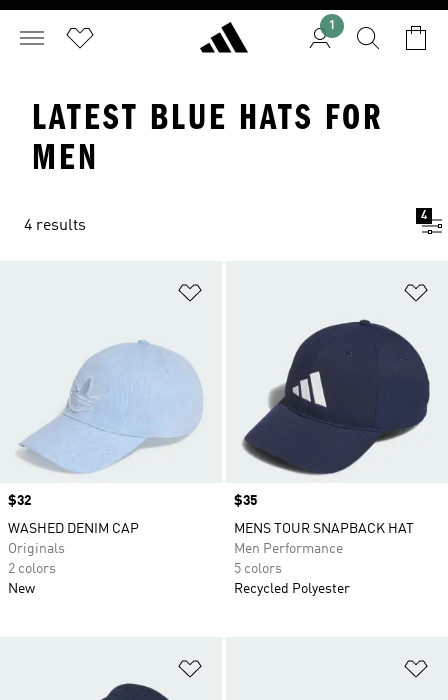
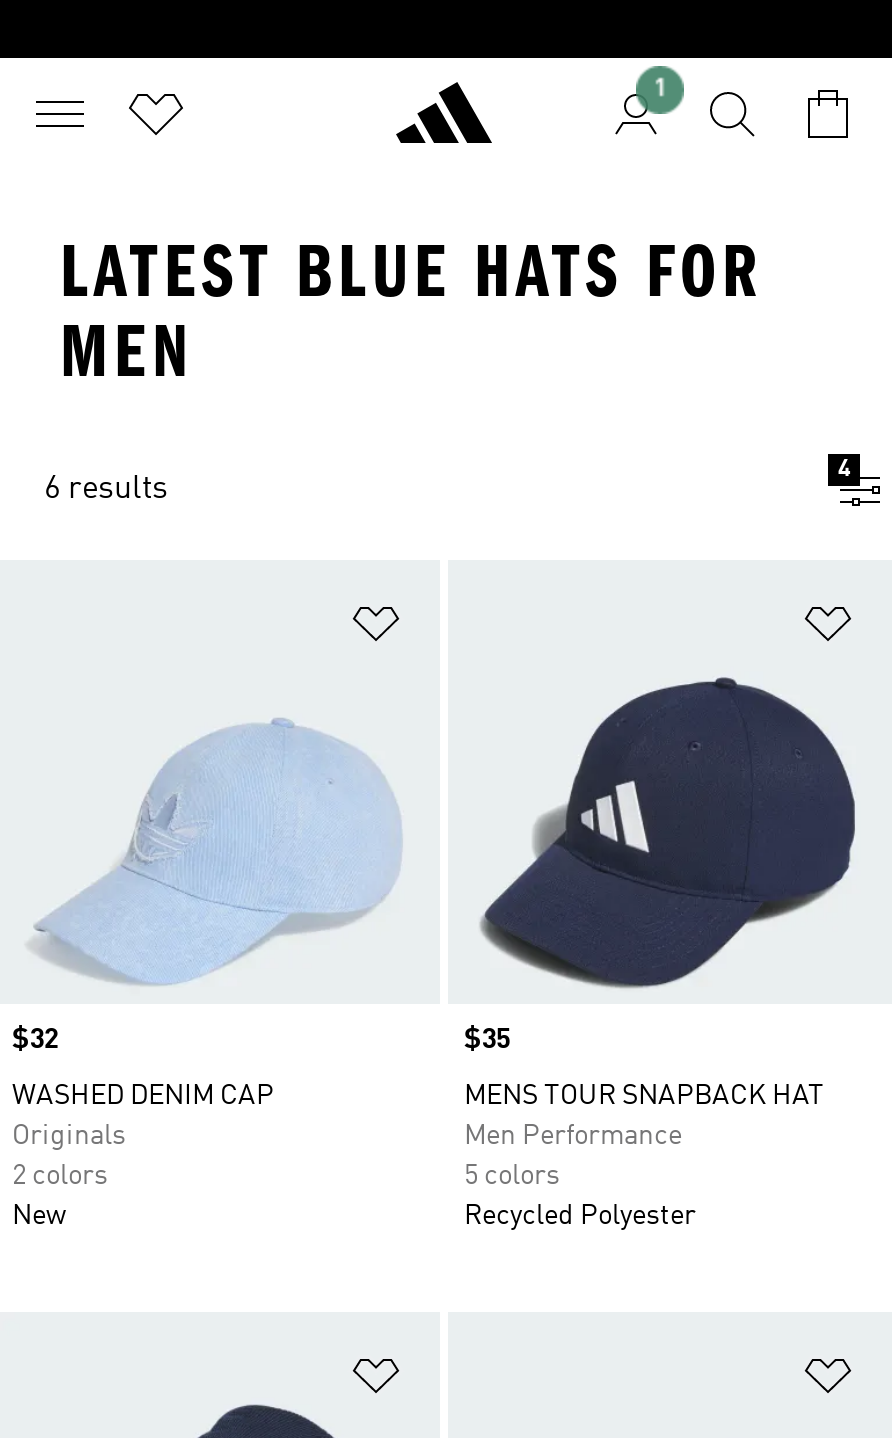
- 4 results
+ 6 results
